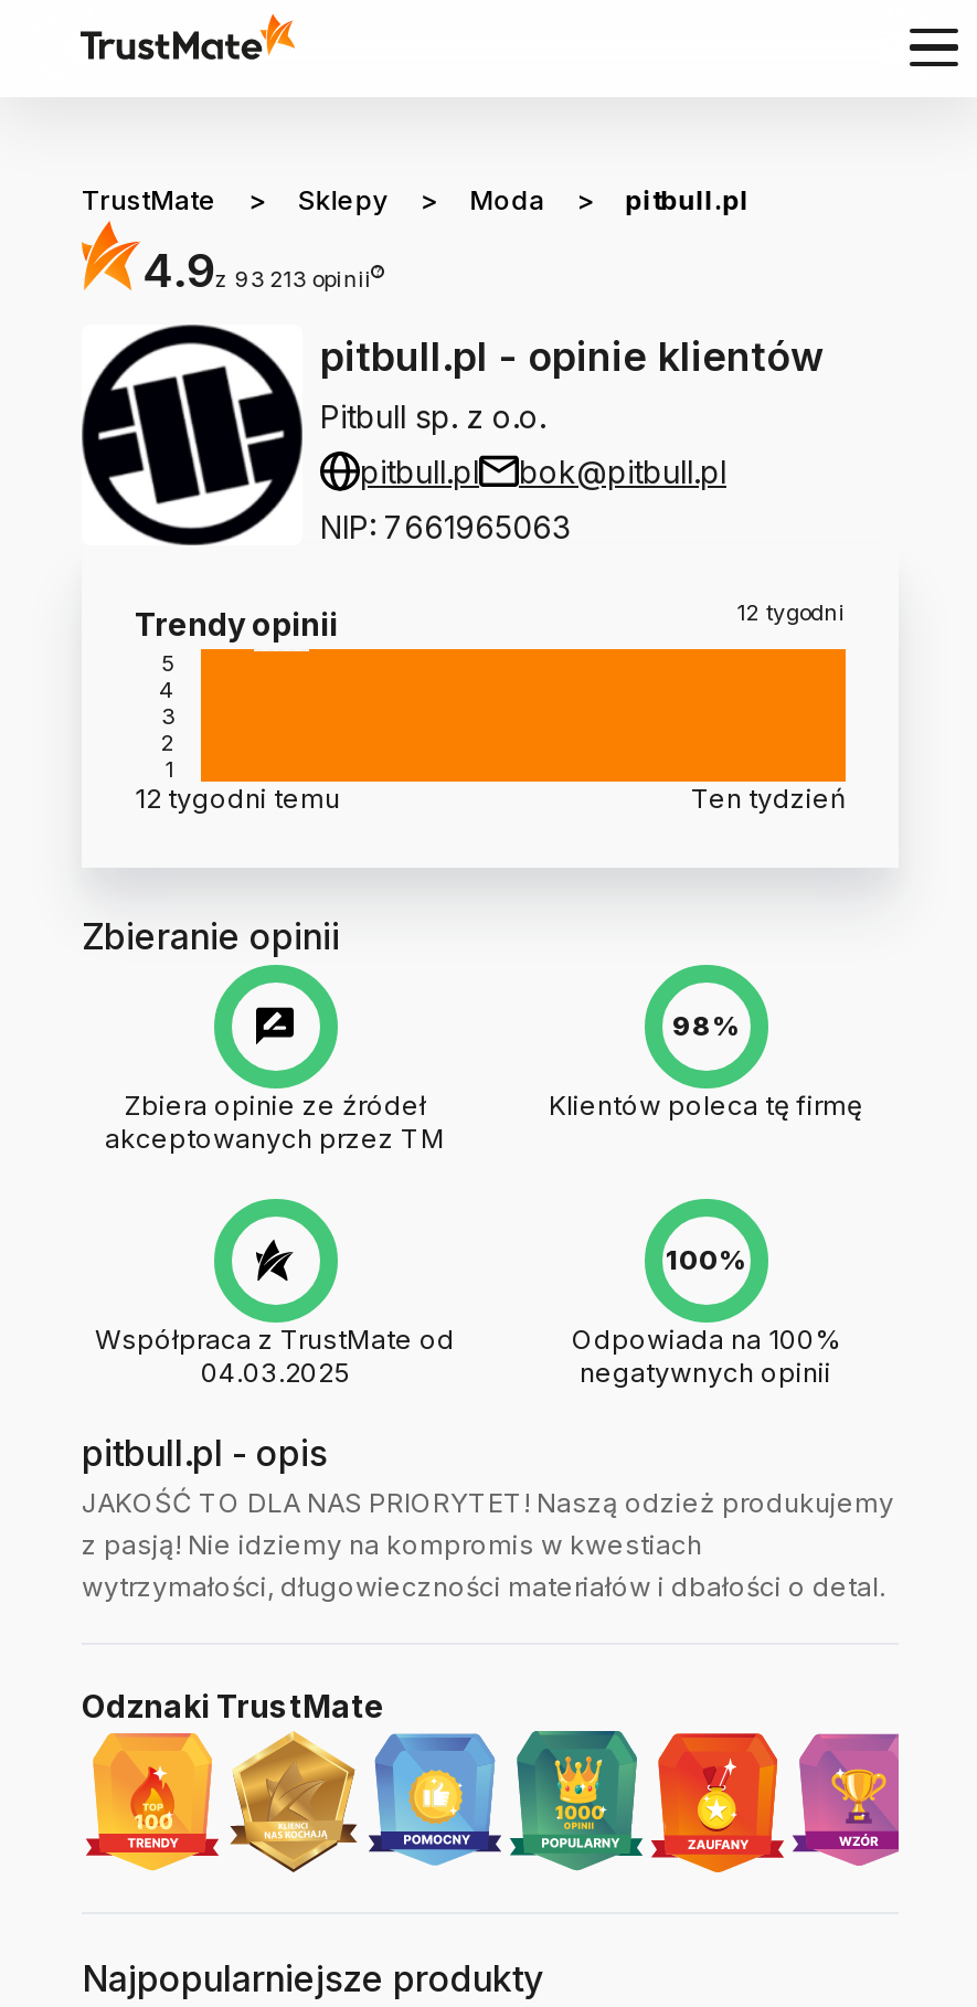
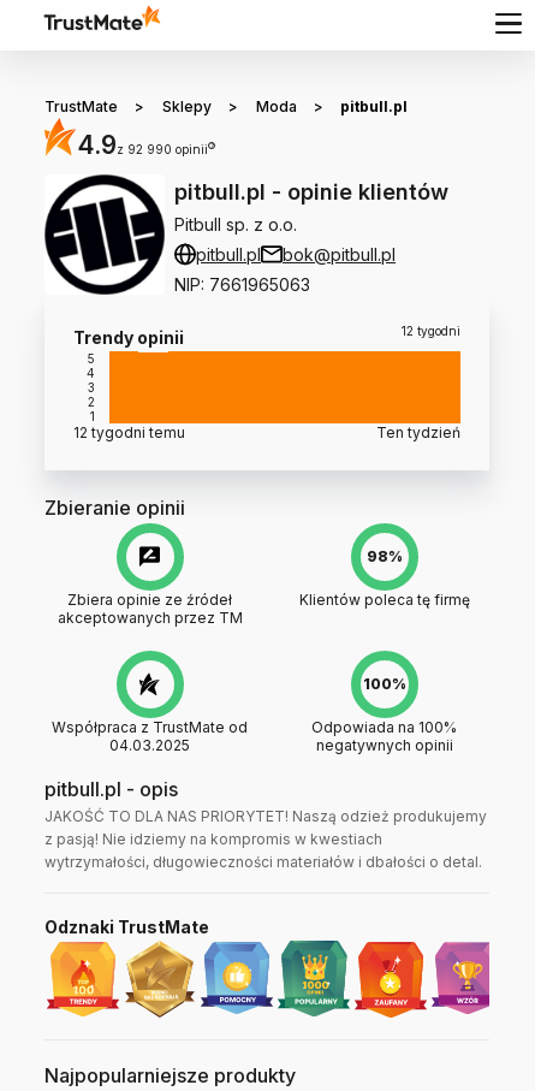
- 4.9 z 93 213 opinii ?
+ 4.9 z 92 990 opinii ?
